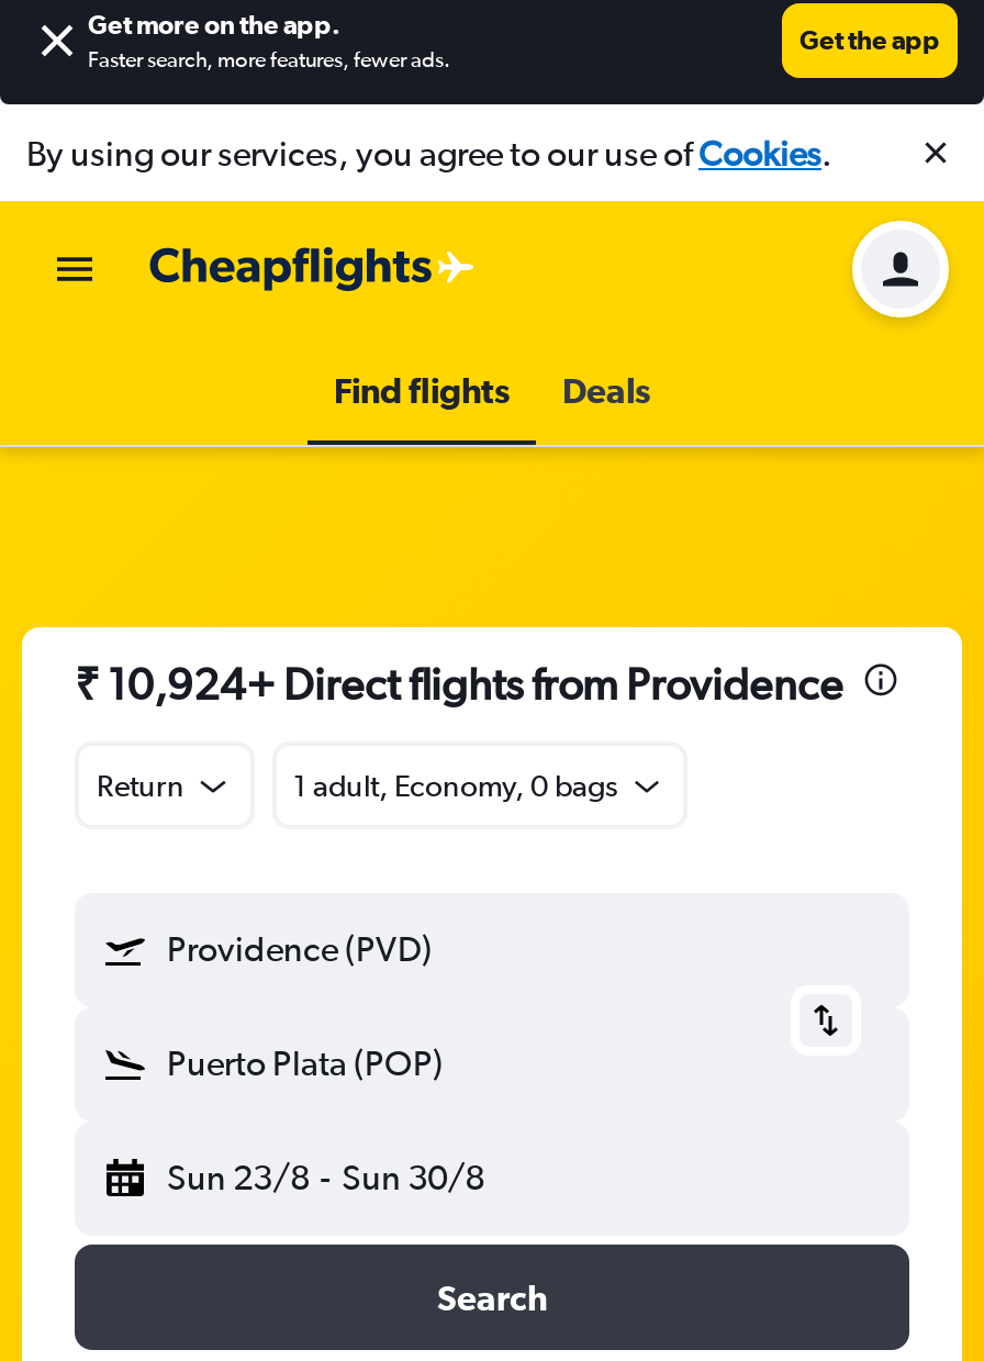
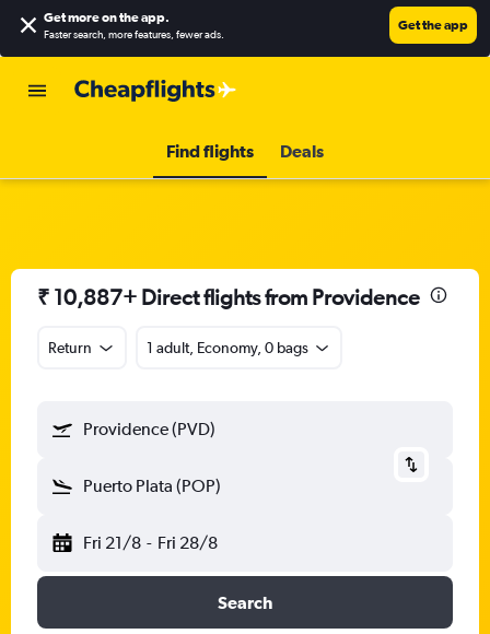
- By using our services, you agree to our use ofCookies.

- [image]

- ₹ 10,924+ Direct flights from Providence
+ ₹ 10,887+ Direct flights from Providence

- Sun 23/8 - Sun 30/8
+ Fri 21/8 - Fri 28/8
